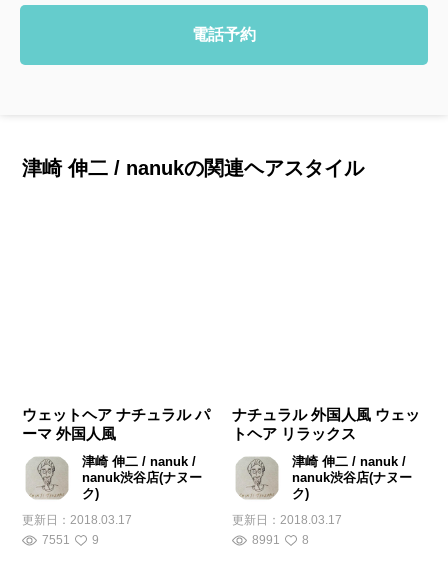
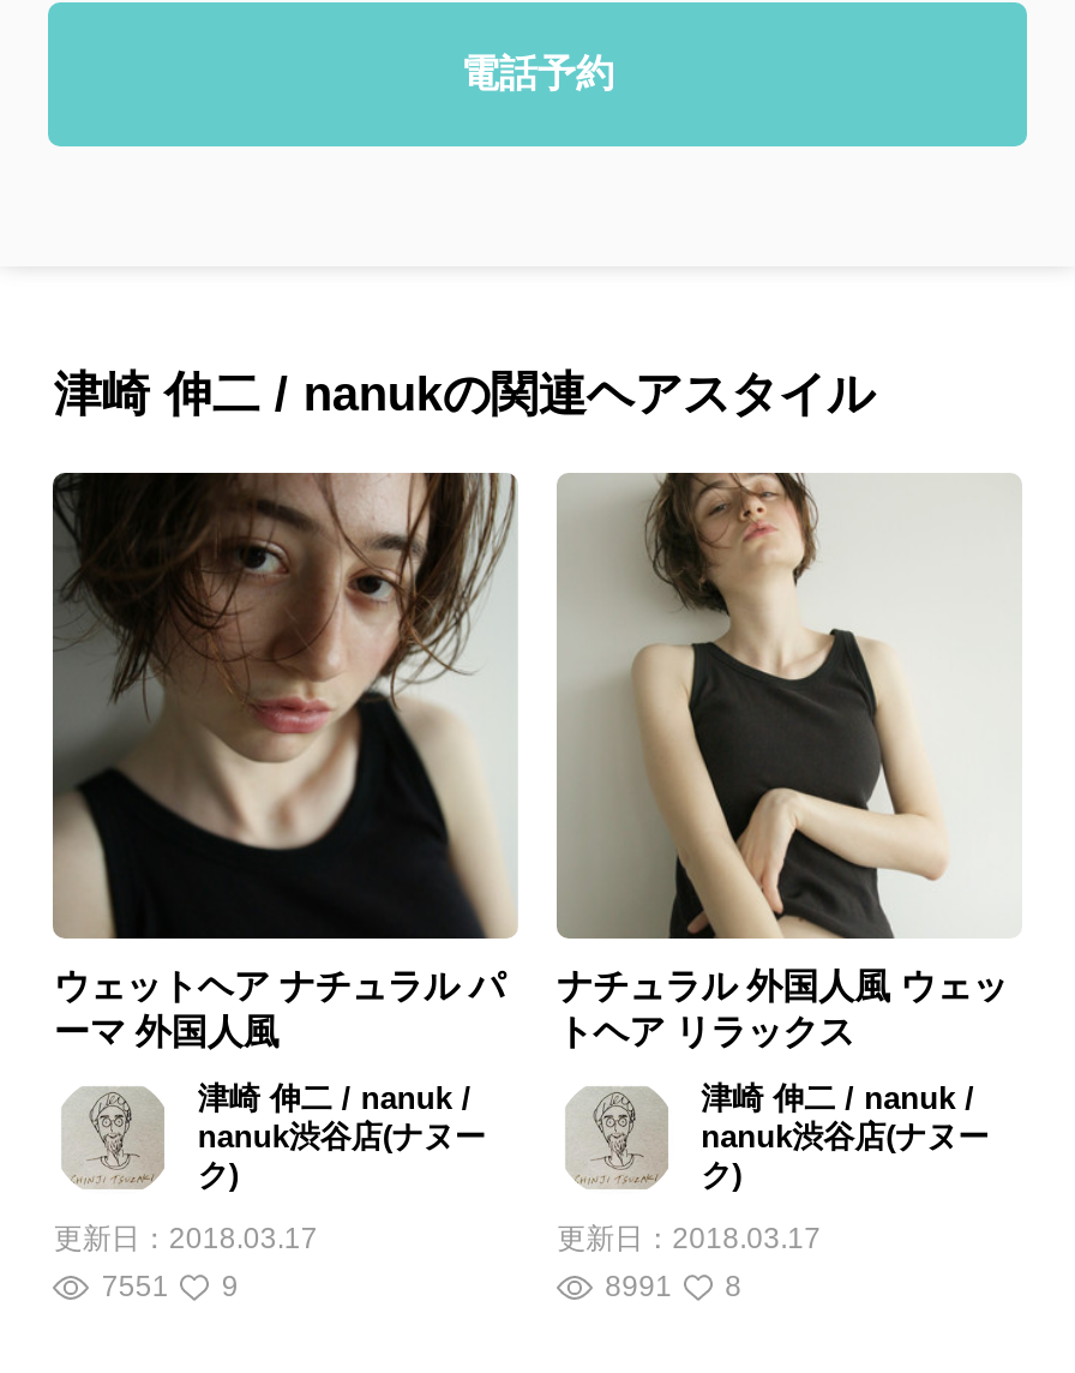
+ [image]

+ [image]
